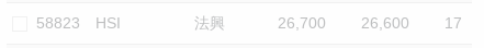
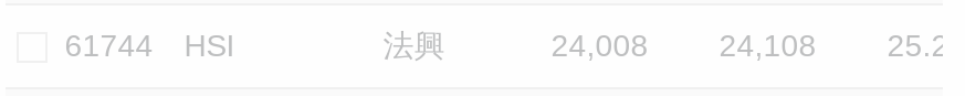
- 58823 HSI
+ 61744 HSI

- 26,700
+ 24,008

- 26,600
+ 24,108

- 17
+ 25.2
